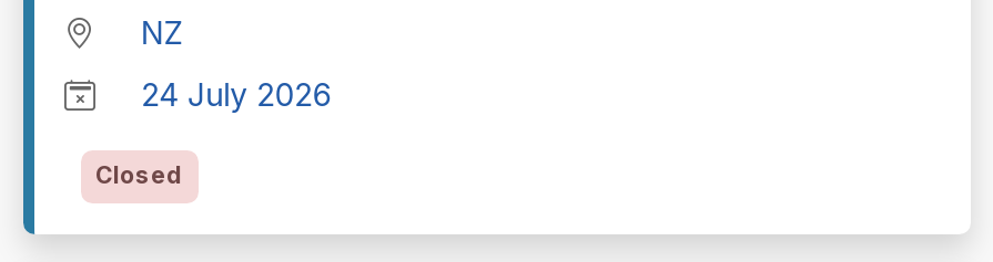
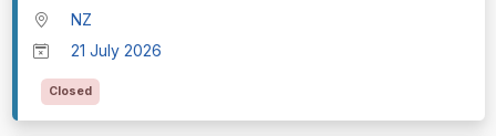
- 24 July 2026
+ 21 July 2026
